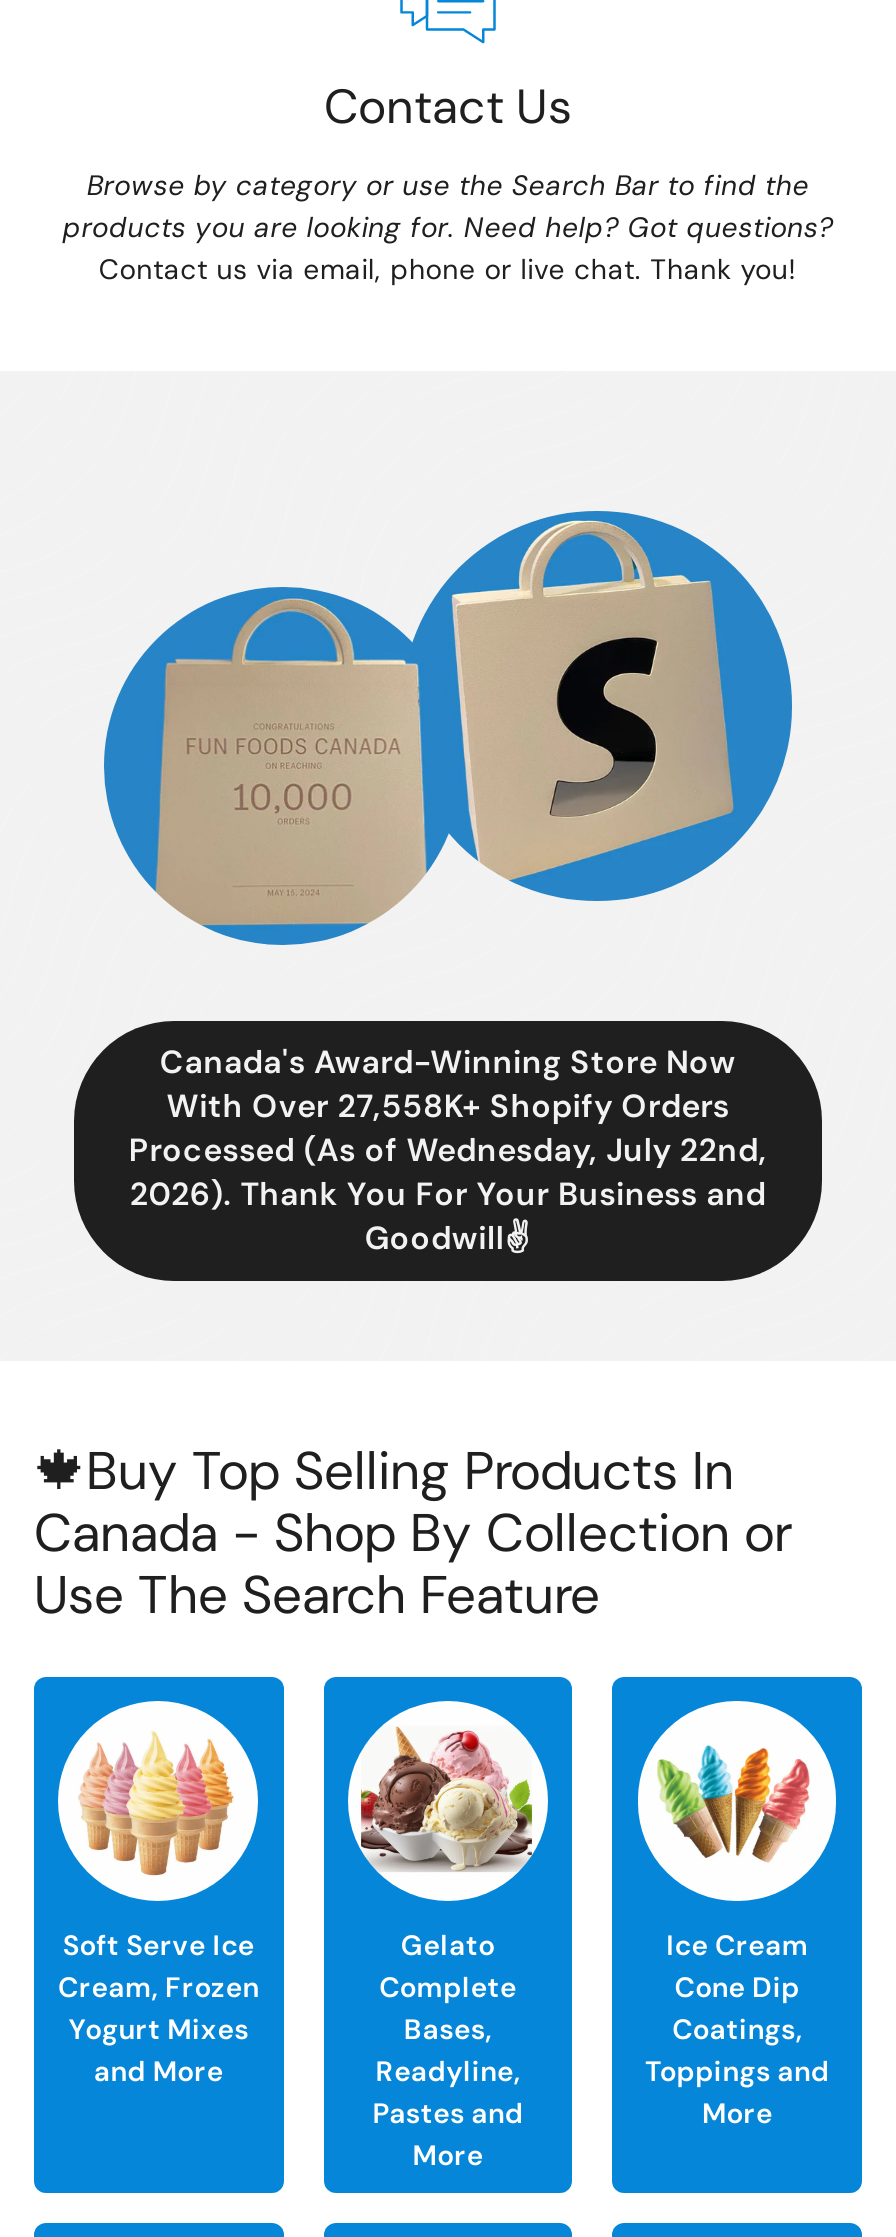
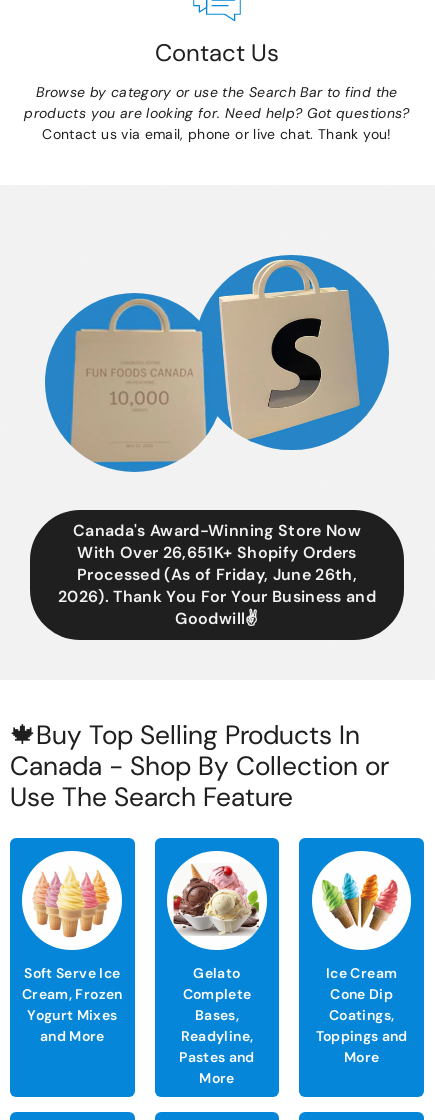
- With Over 27,558K+ Shopify Orders
+ With Over 26,651K+ Shopify Orders

- Processed (As of Wednesday, July 22nd,
+ Processed (As of Friday, June 26th,
